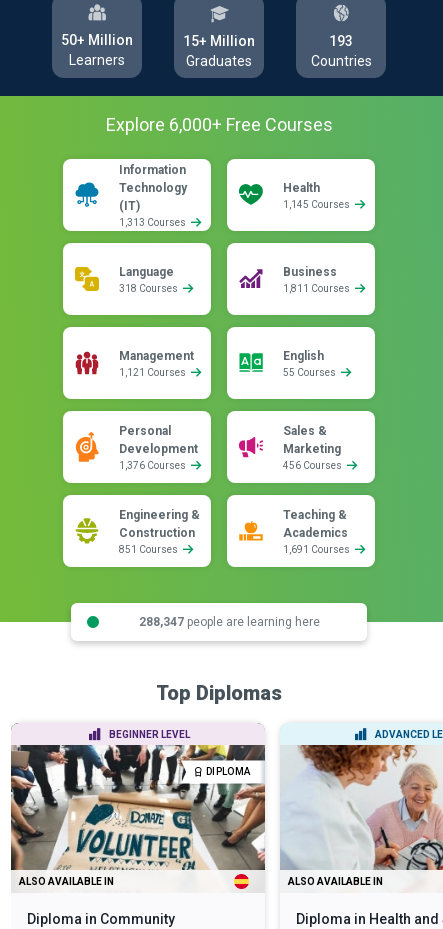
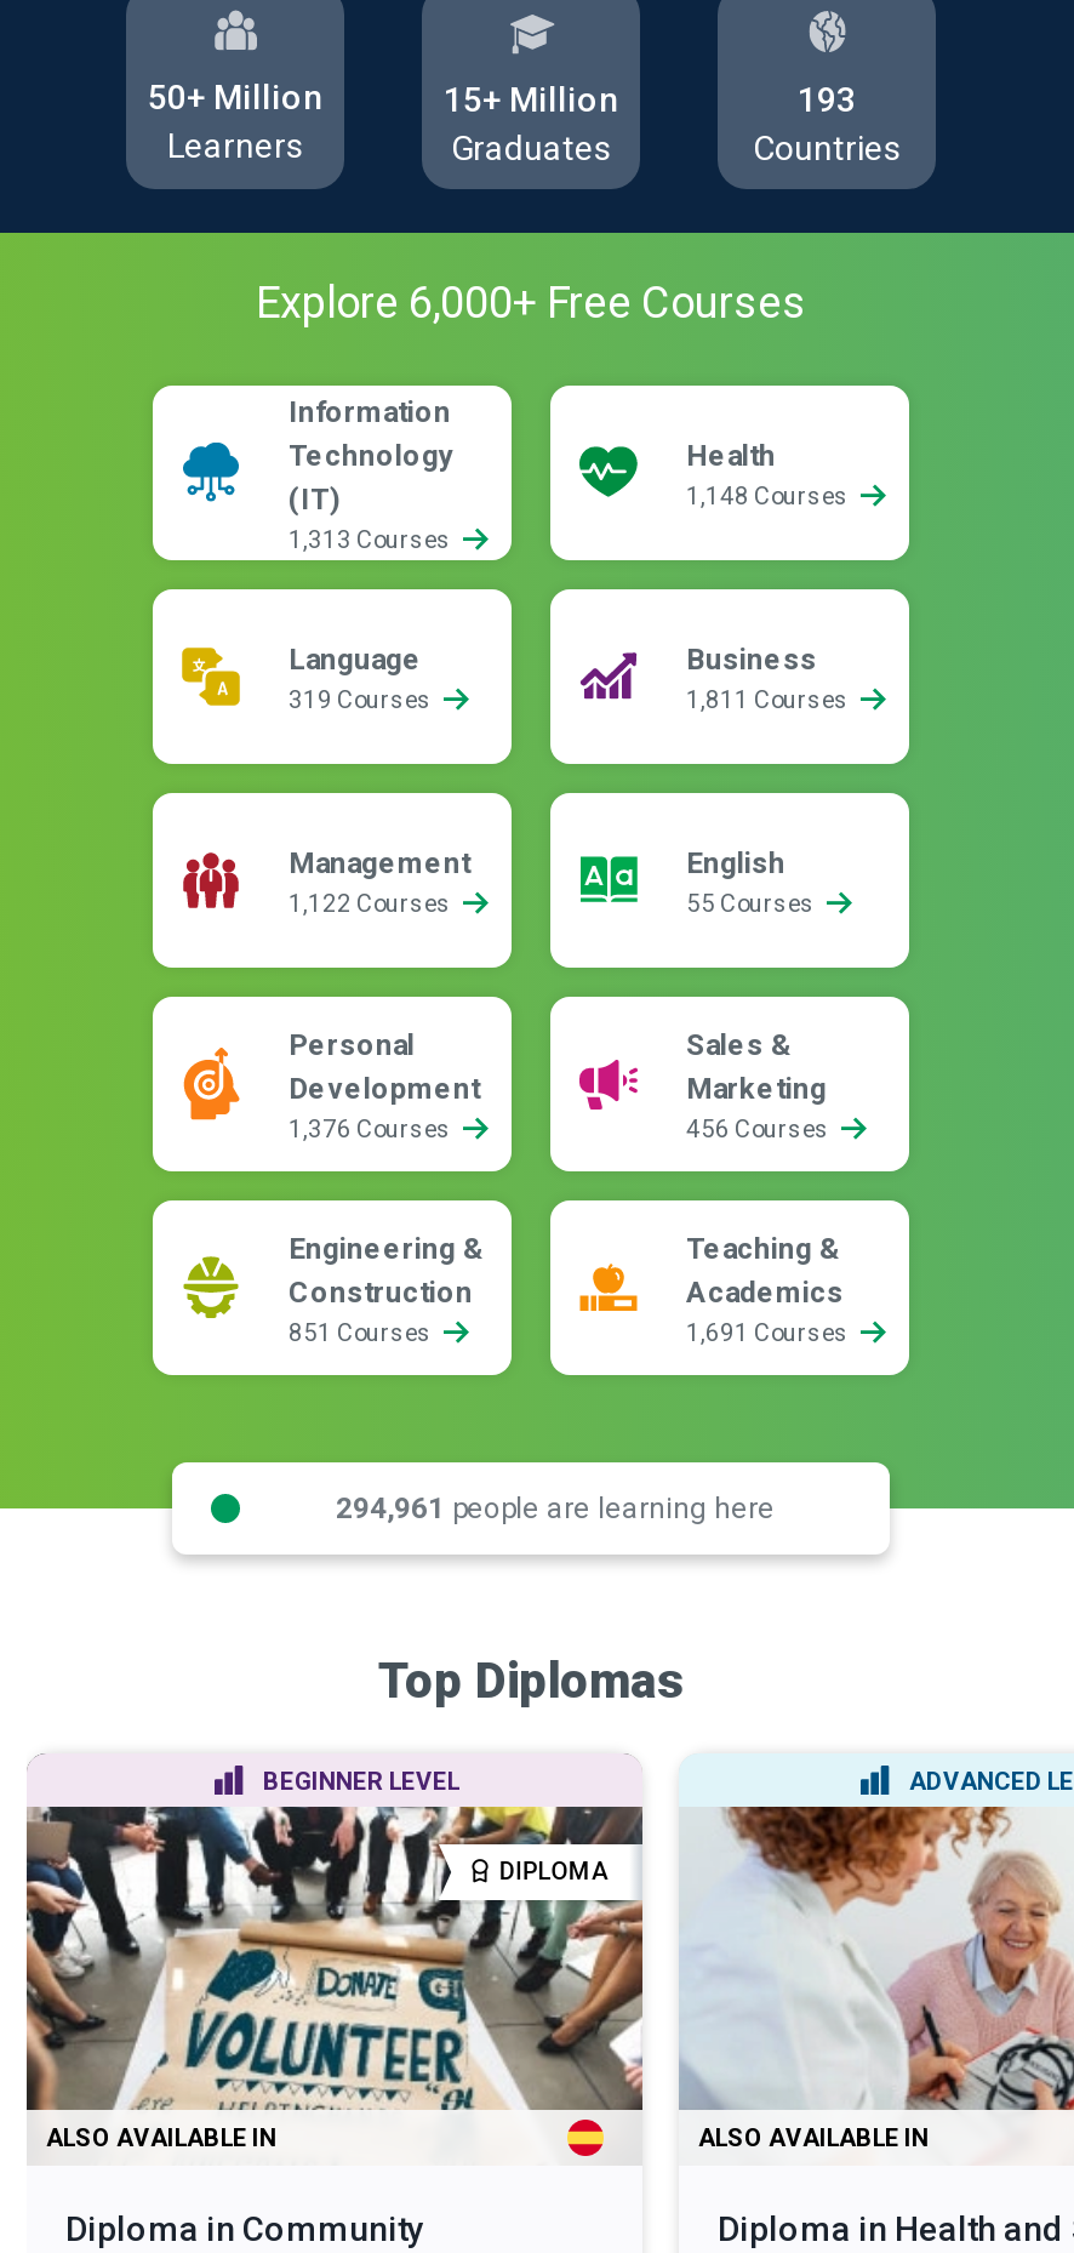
- 1,145 Courses
+ 1,148 Courses

- 318 Courses
+ 319 Courses

- 1,121 Courses
+ 1,122 Courses

- 288,347 people are learning here
+ 294,961 people are learning here
